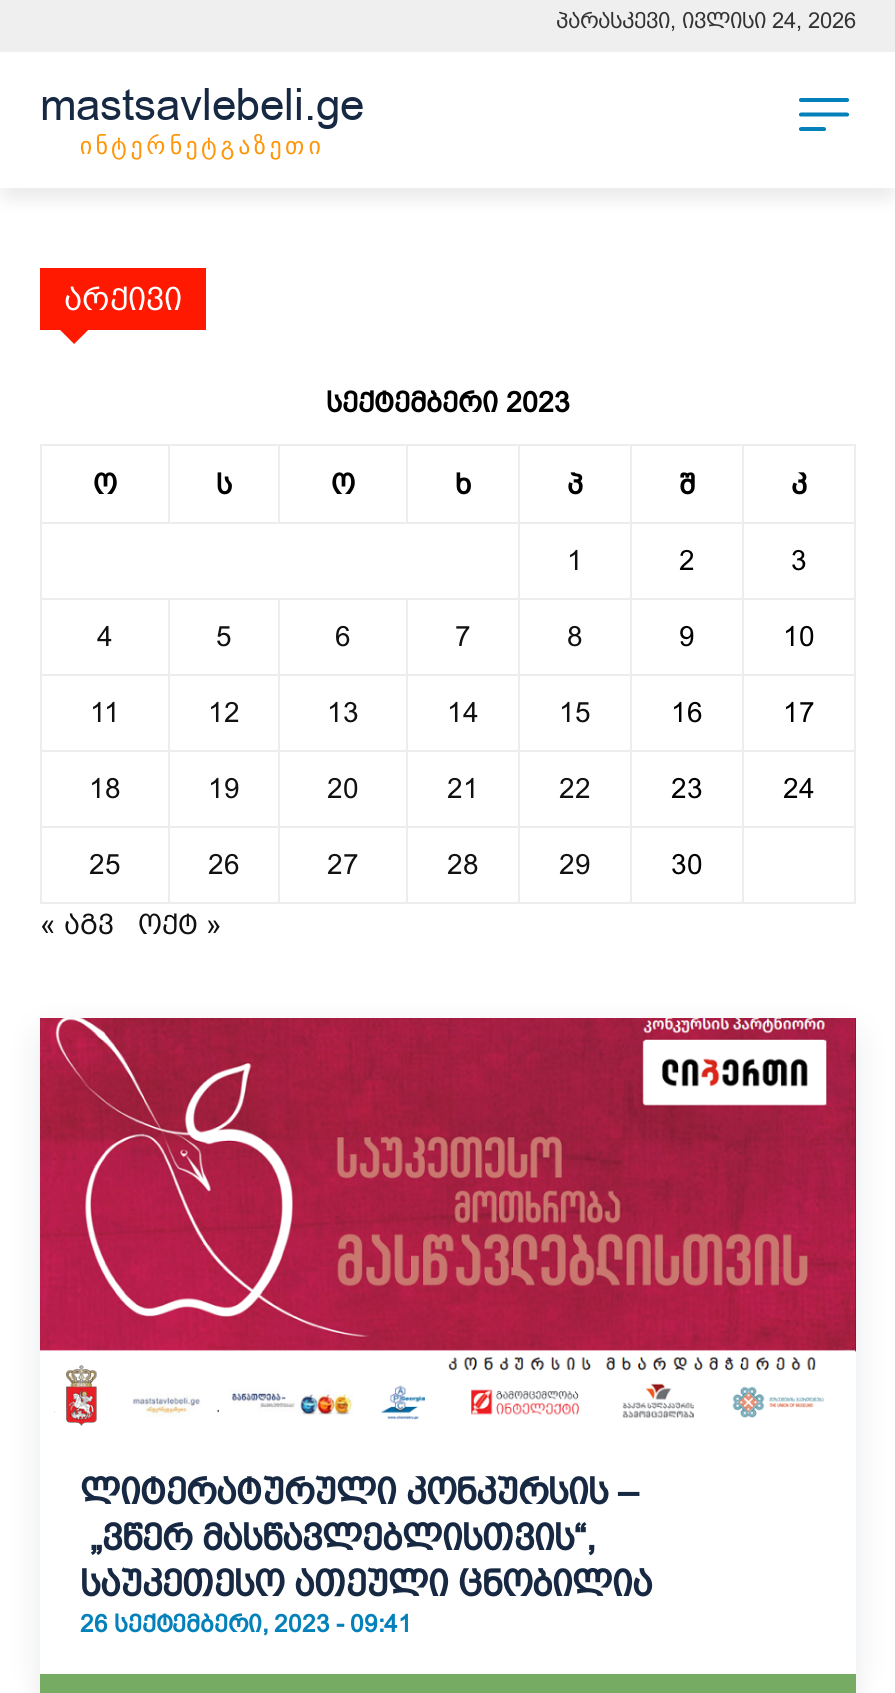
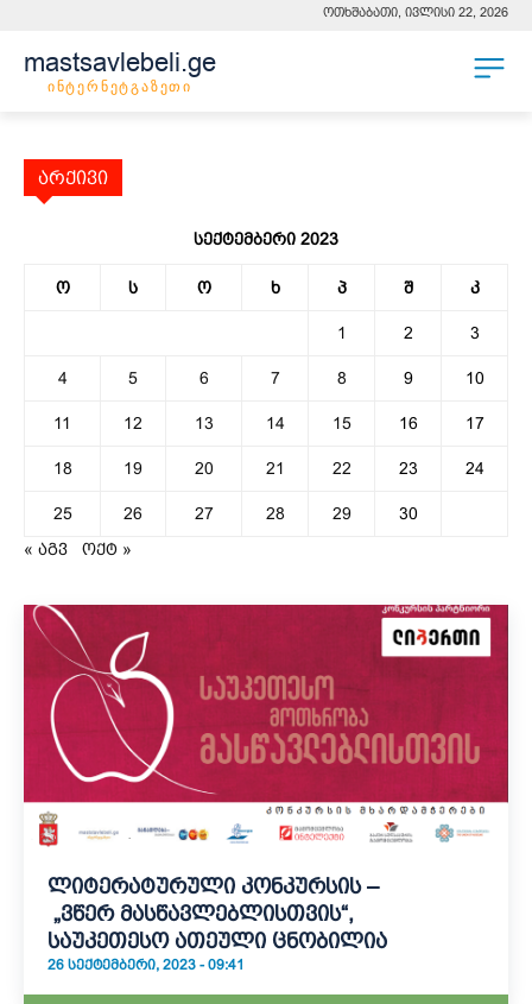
- პარასკევი, ივლისი 24, 2026
+ ოთხშაბათი, ივლისი 22, 2026
